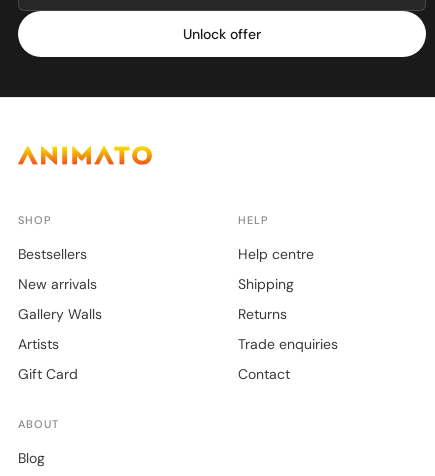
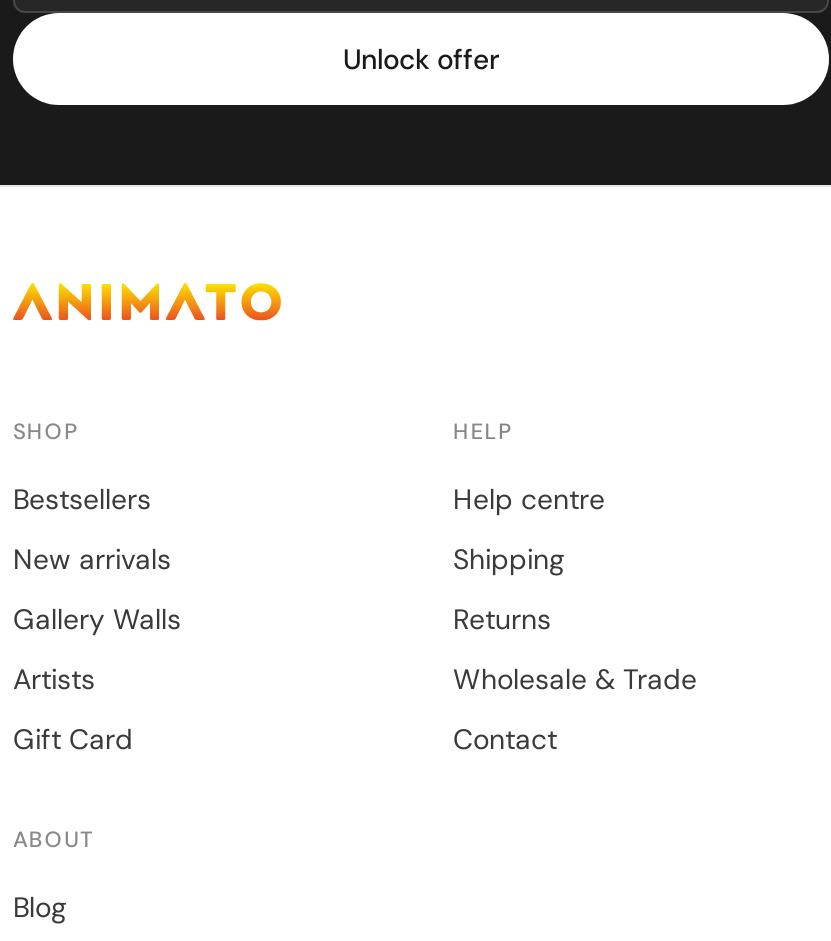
- Trade enquiries
+ Wholesale & Trade
